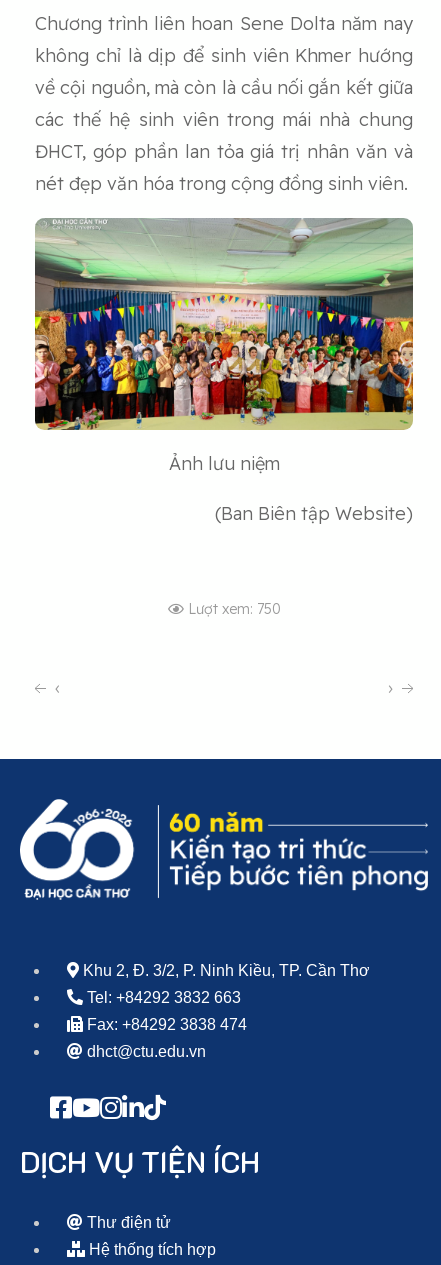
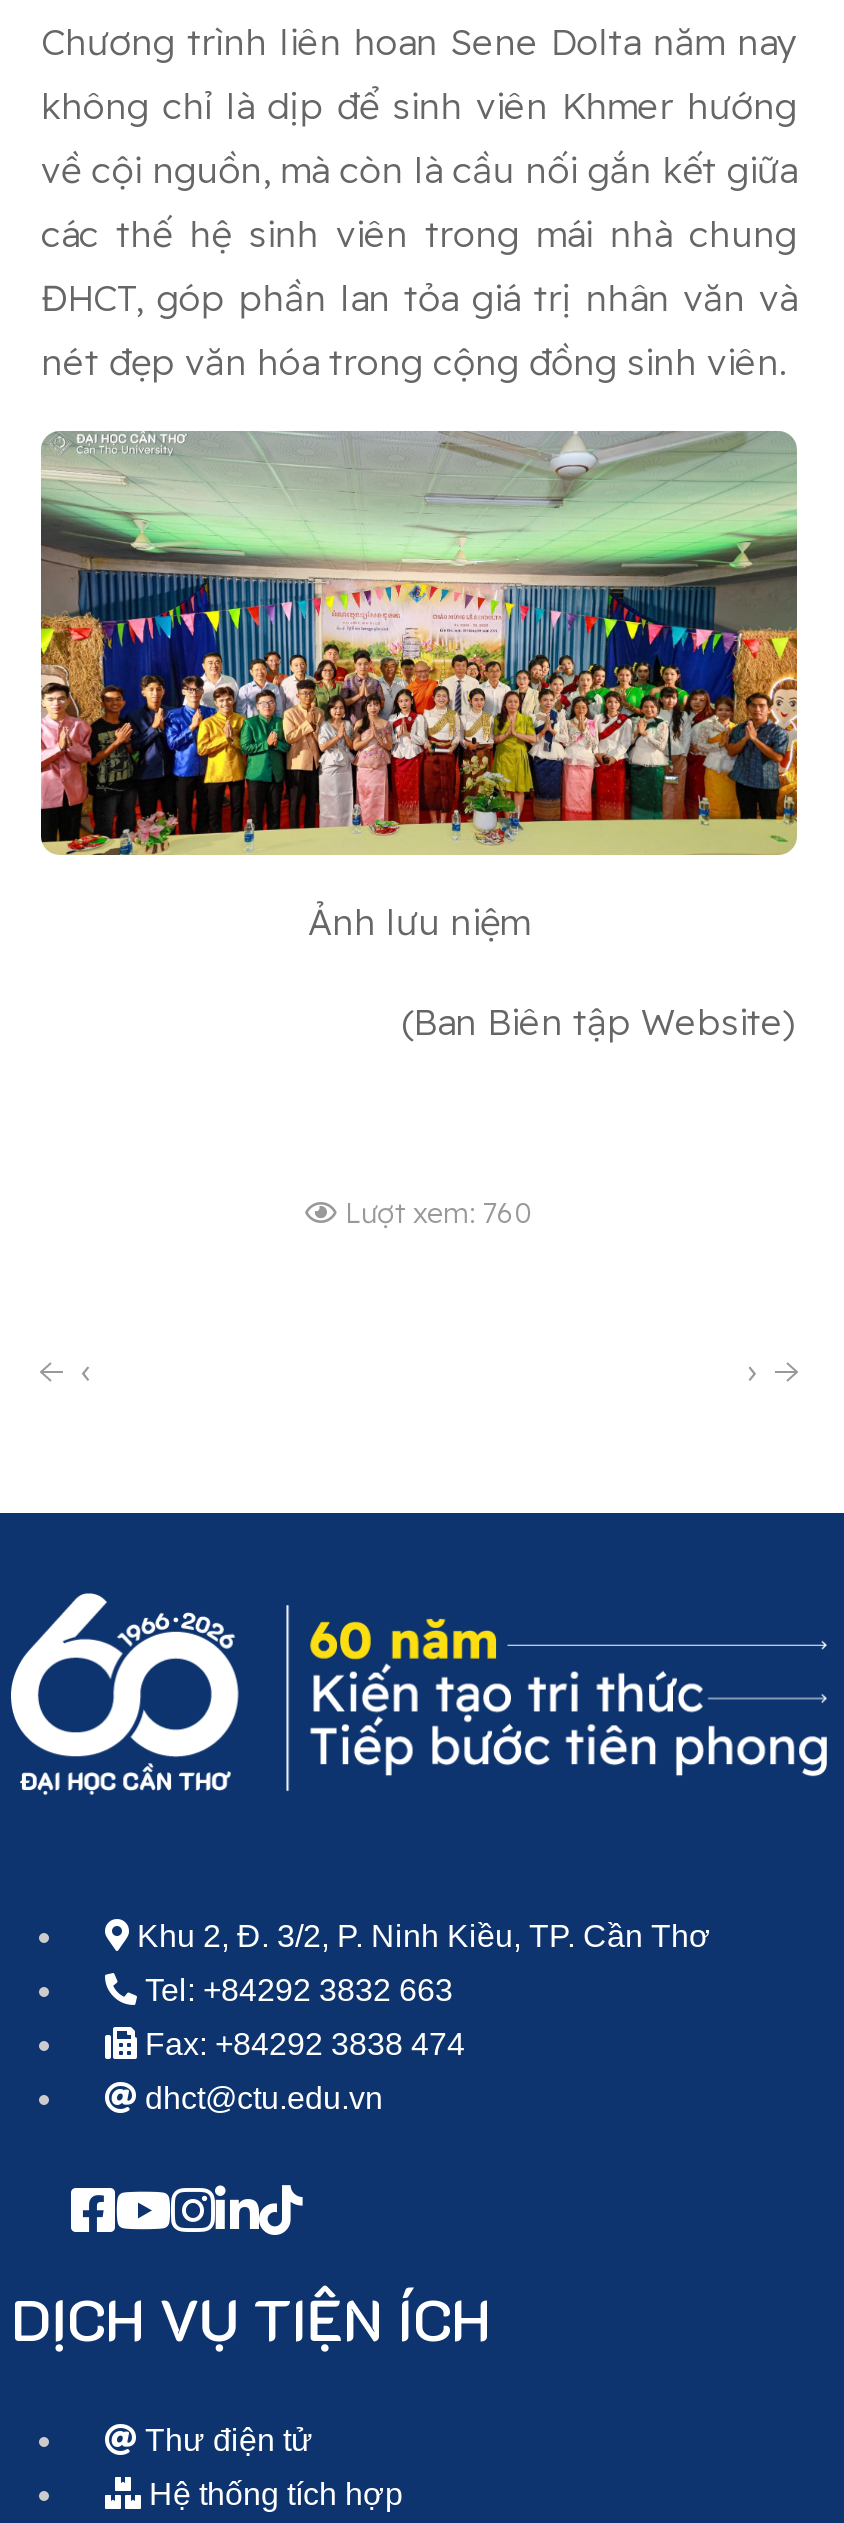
- Lượt xem: 750
+ Lượt xem: 760
